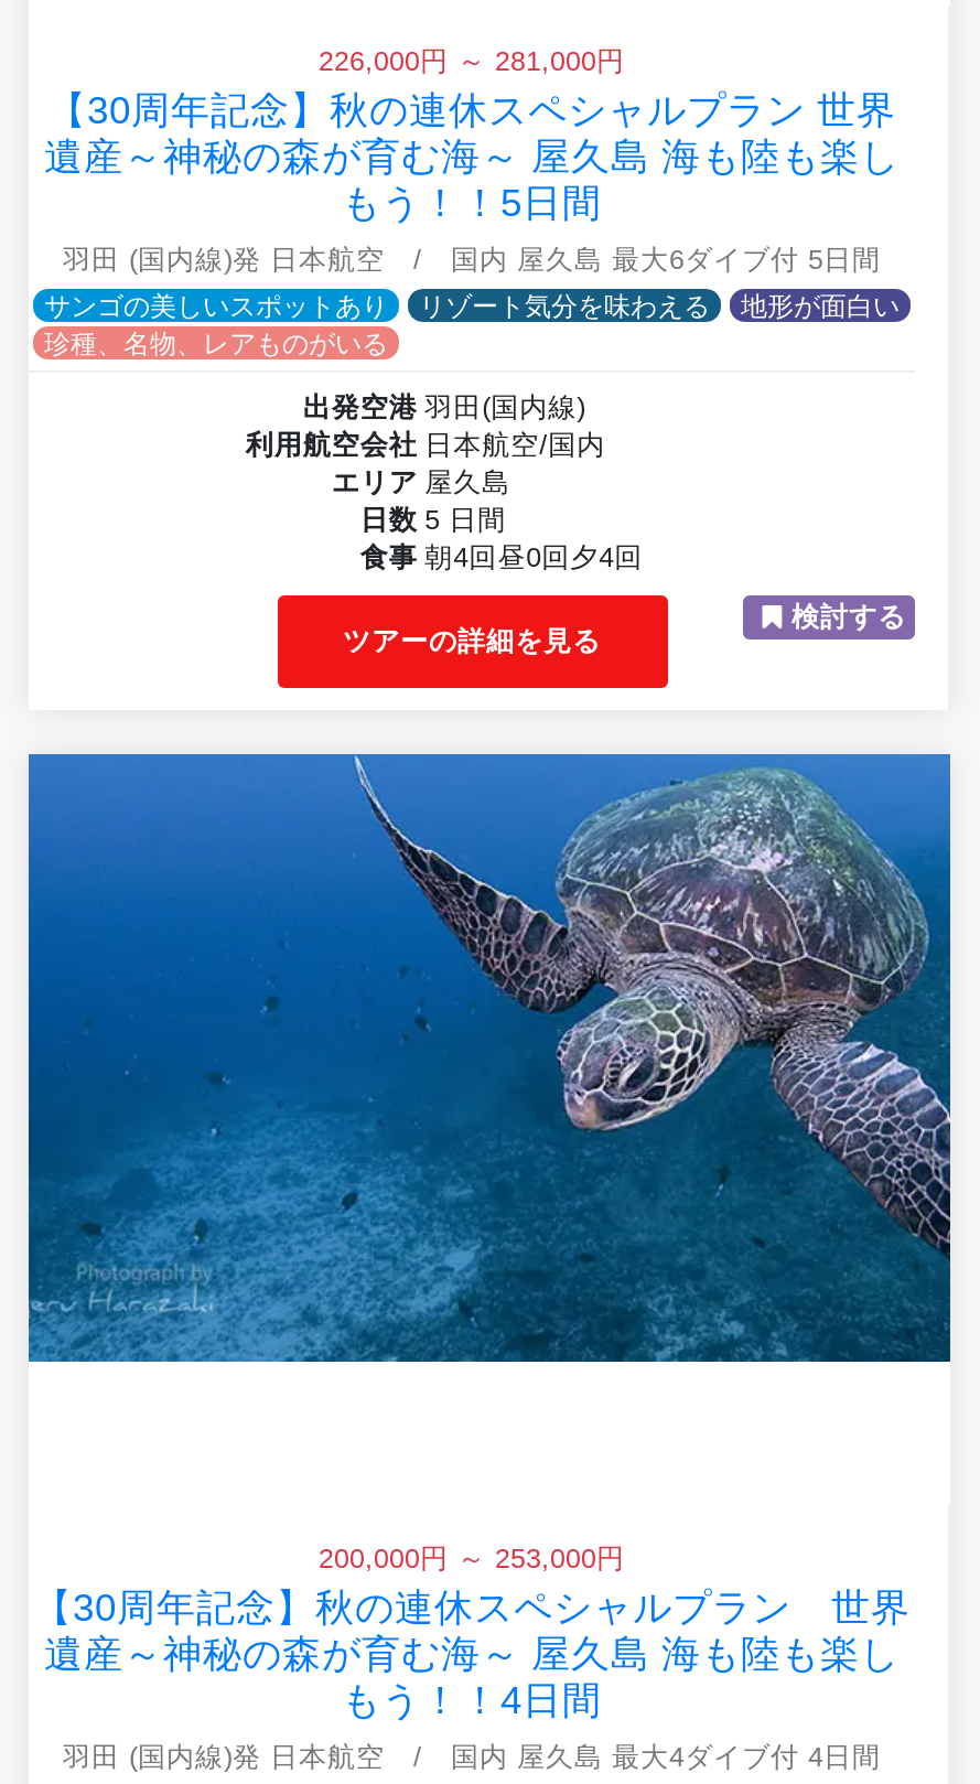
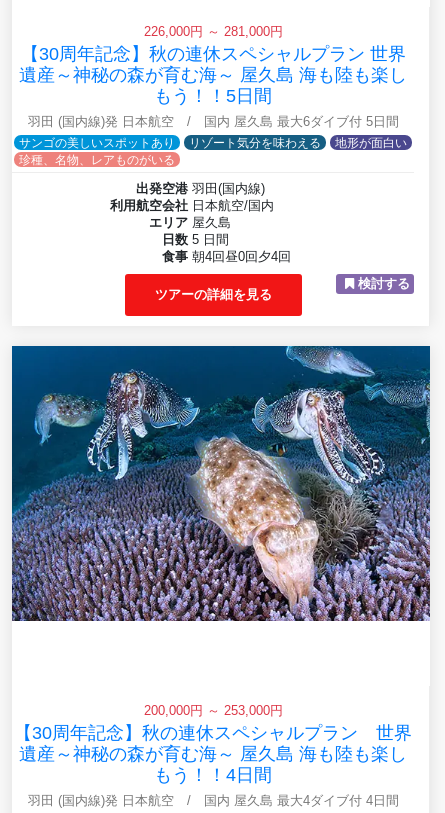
- [image]
+ [image]
